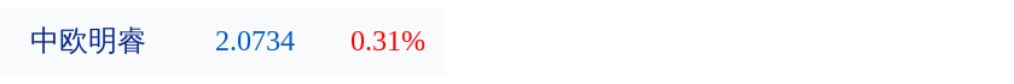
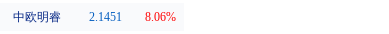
- 2.0734
+ 2.1451

- 0.31%
+ 8.06%
